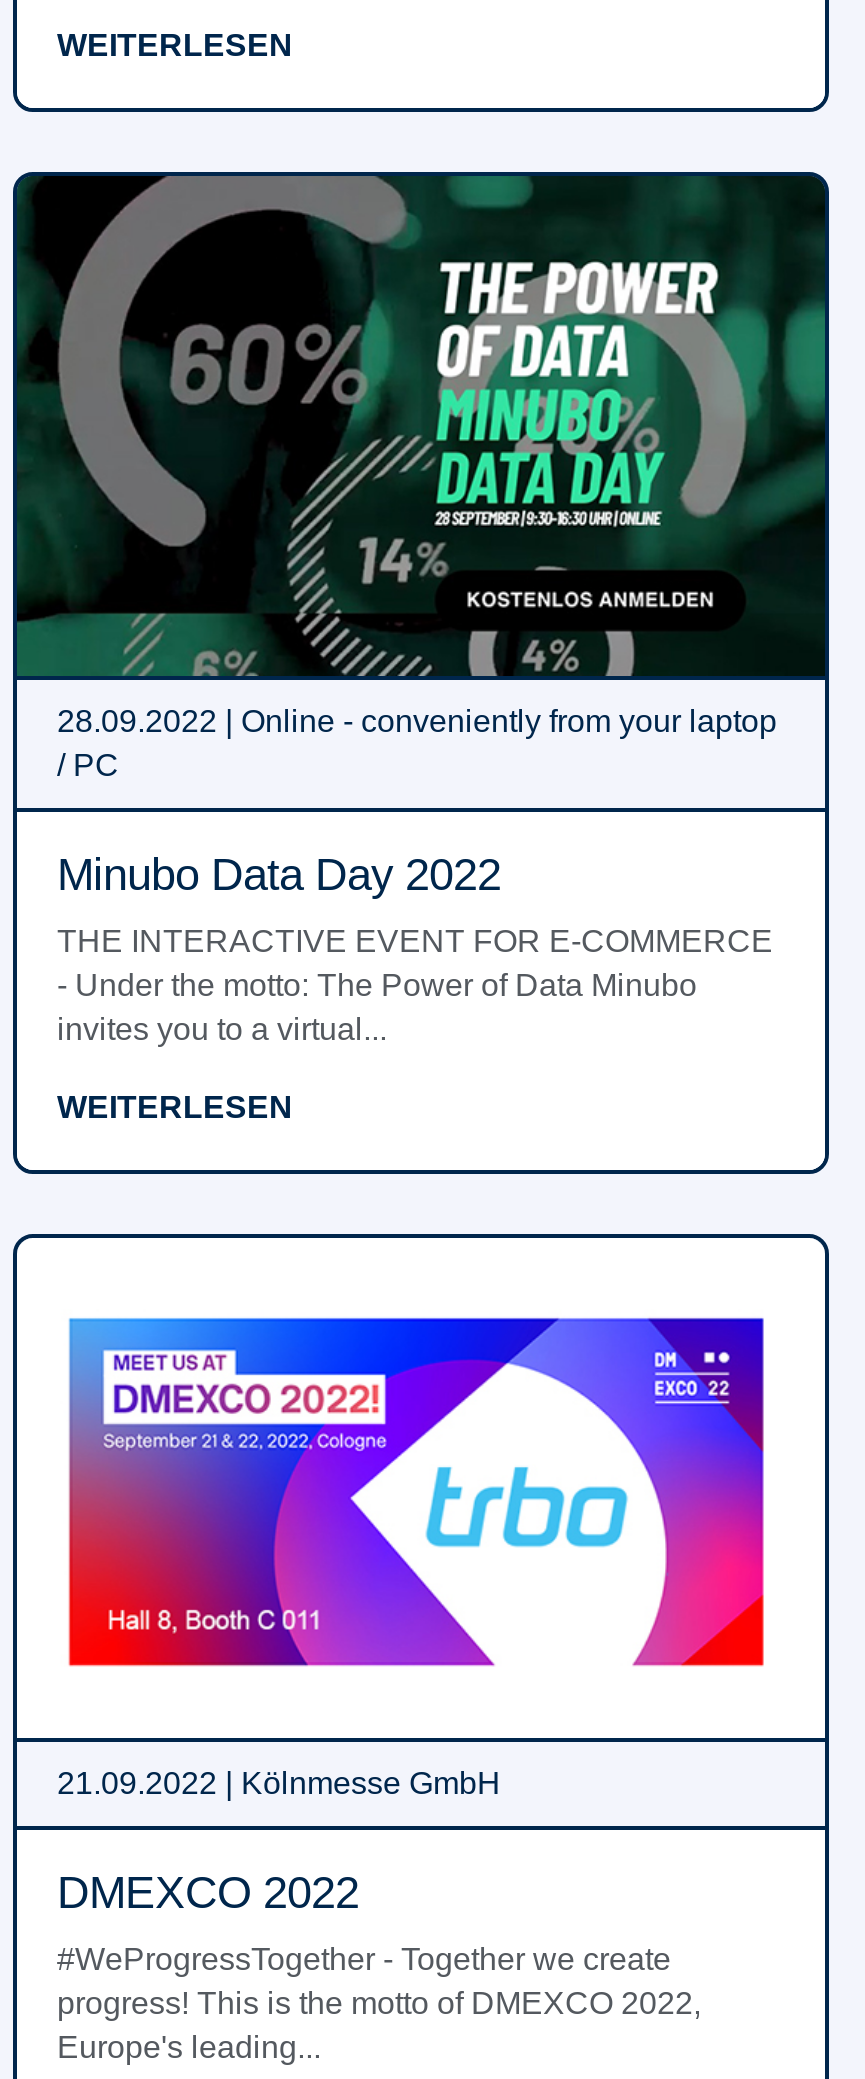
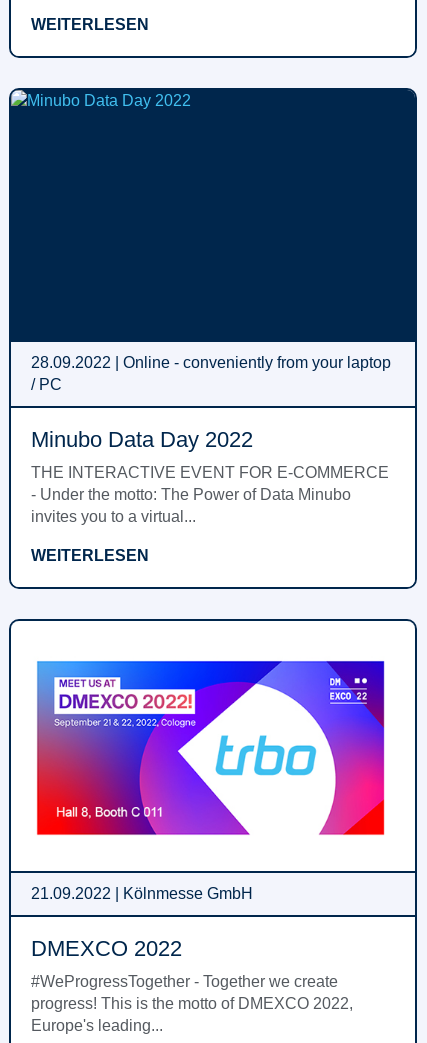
- [image]
